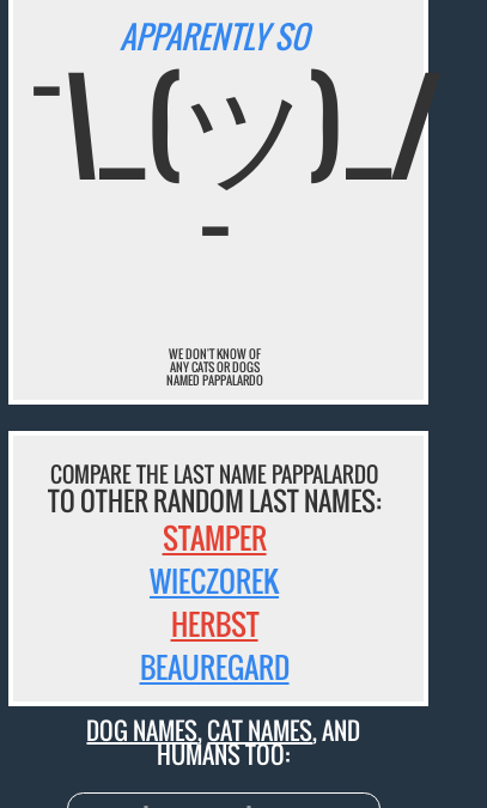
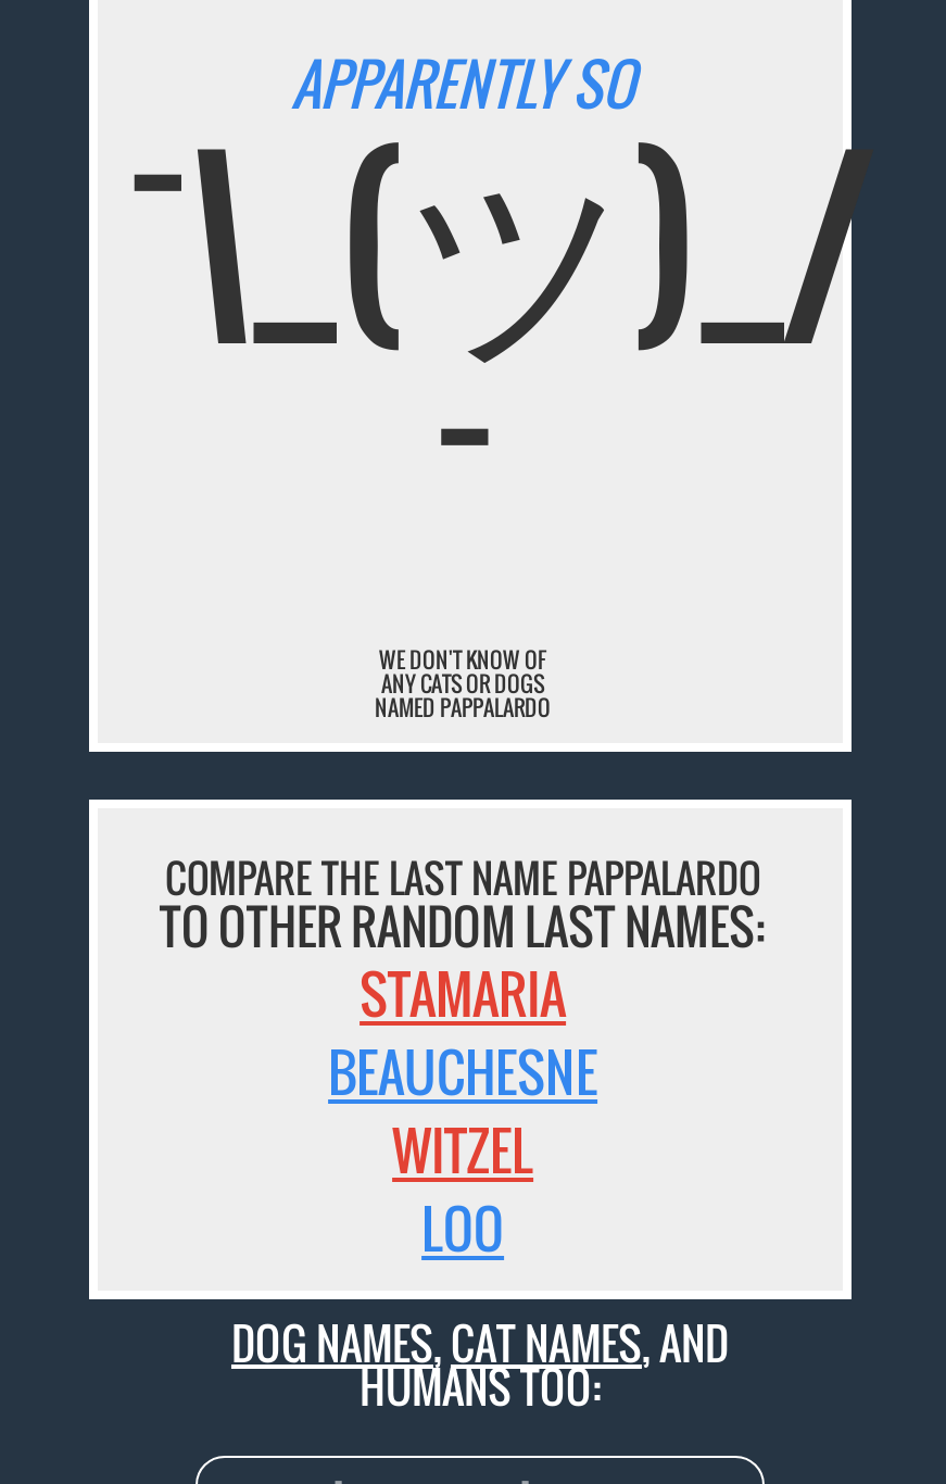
- STAMPER
- WIECZOREK
- HERBST
- BEAUREGARD
+ STAMARIA
+ BEAUCHESNE
+ WITZEL
+ LOO
